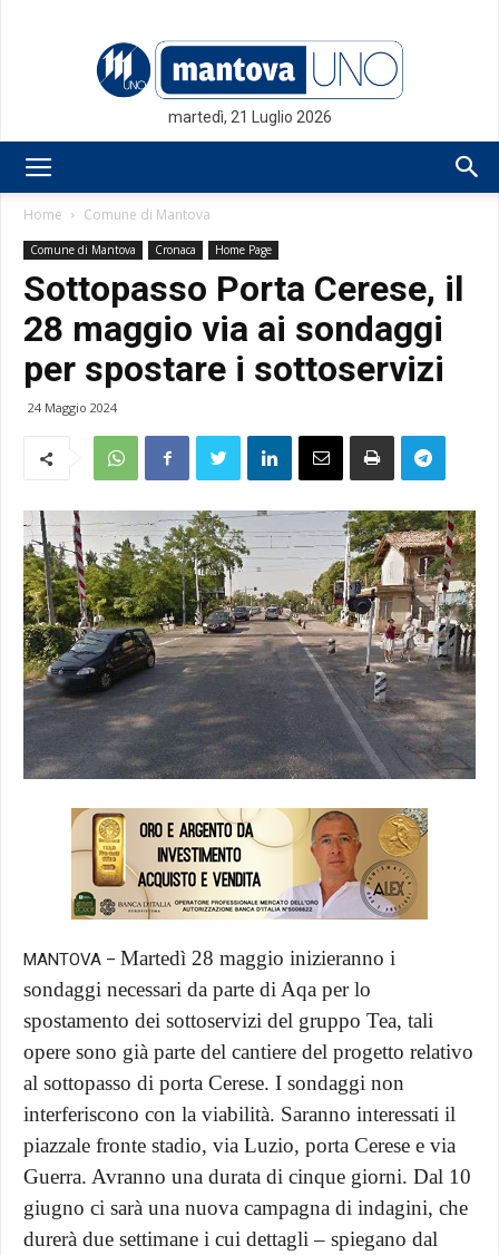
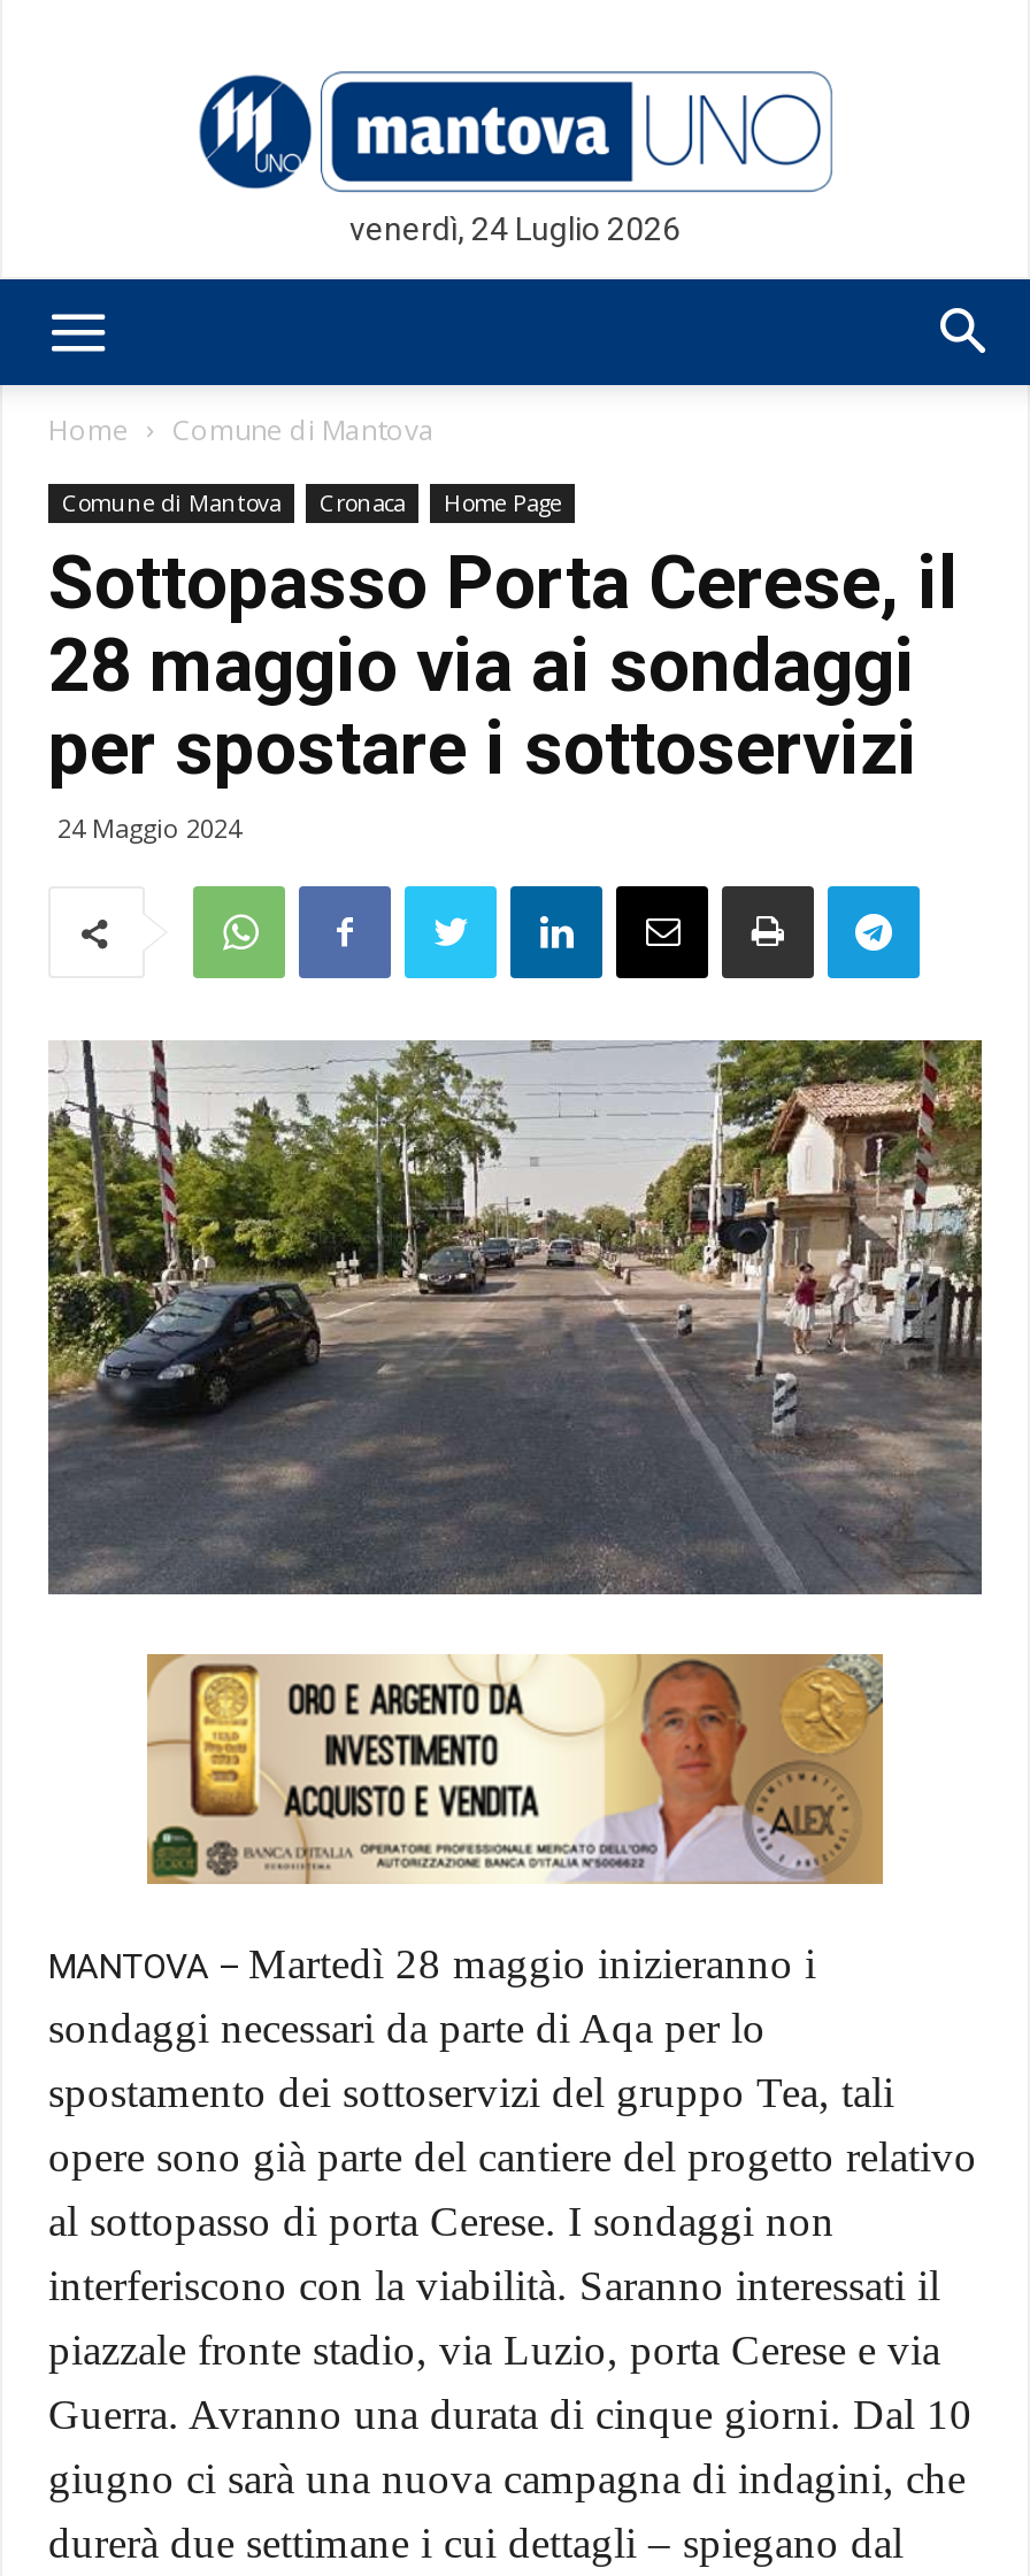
- martedì, 21 Luglio 2026
+ venerdì, 24 Luglio 2026
